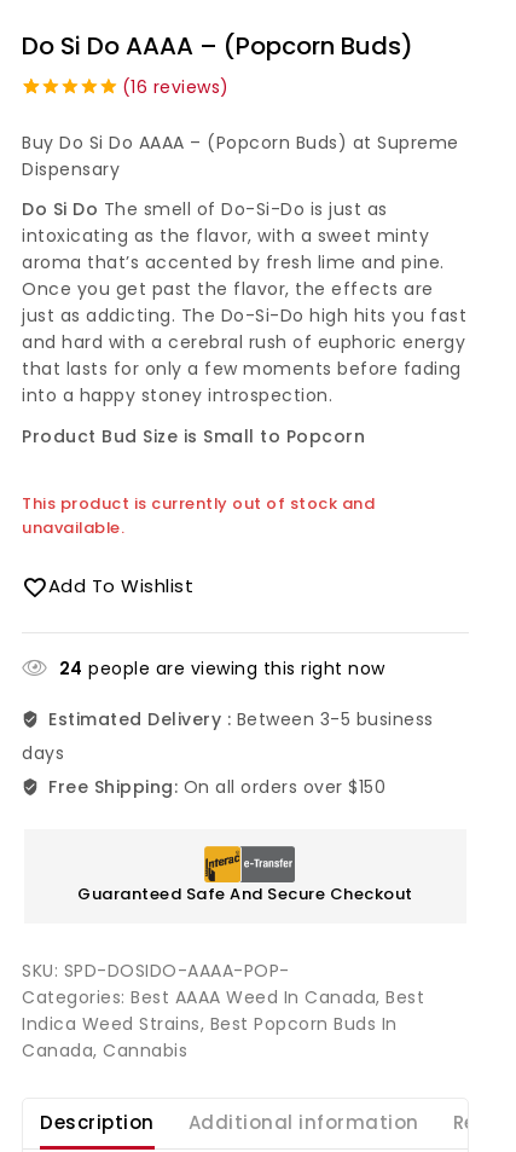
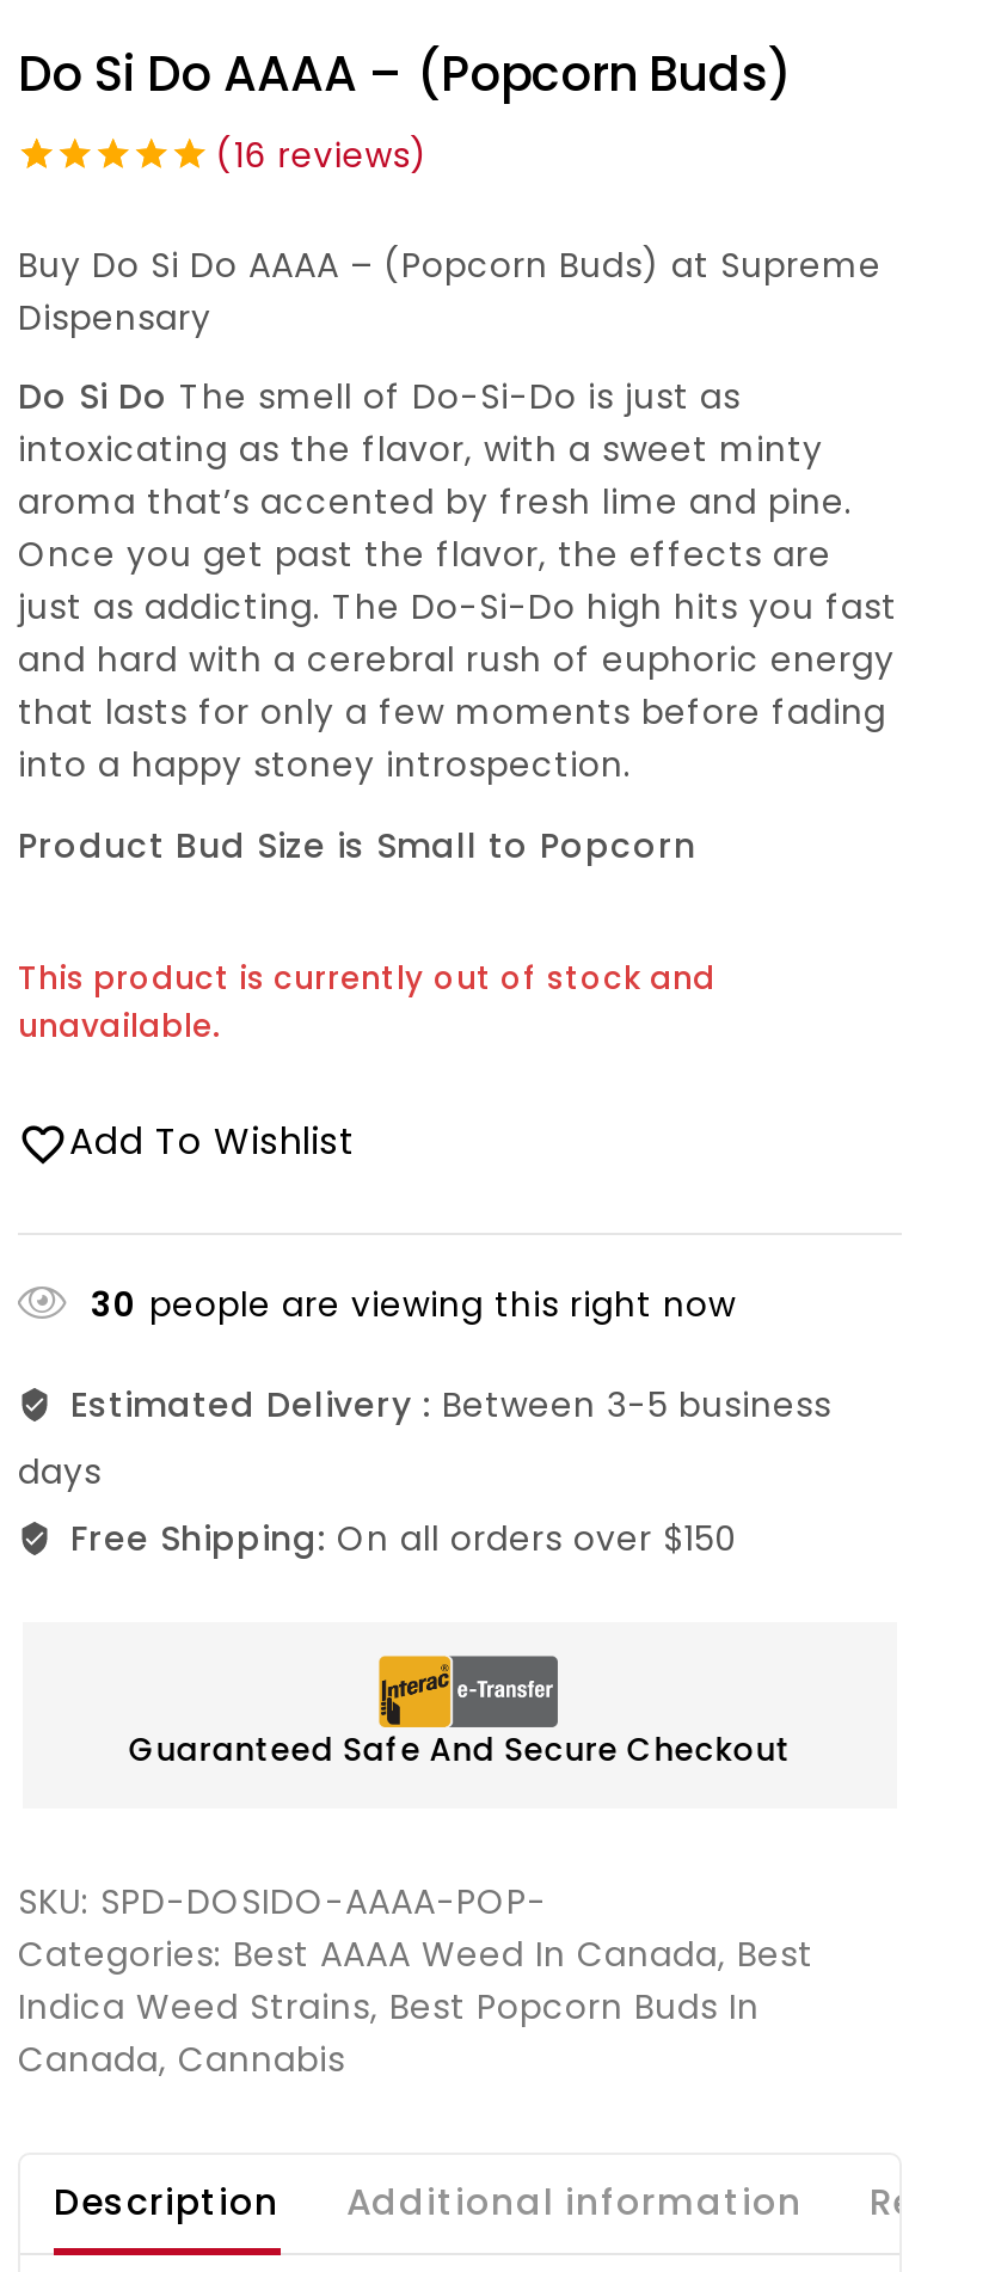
- 24 people are viewing this right now
+ 30 people are viewing this right now
